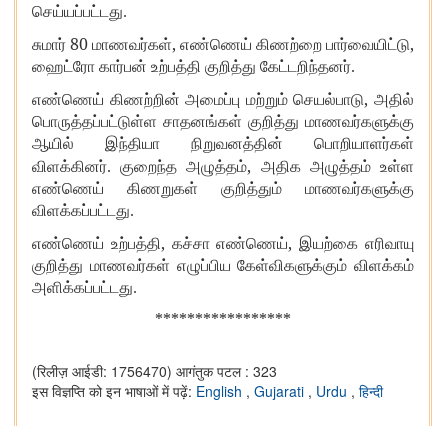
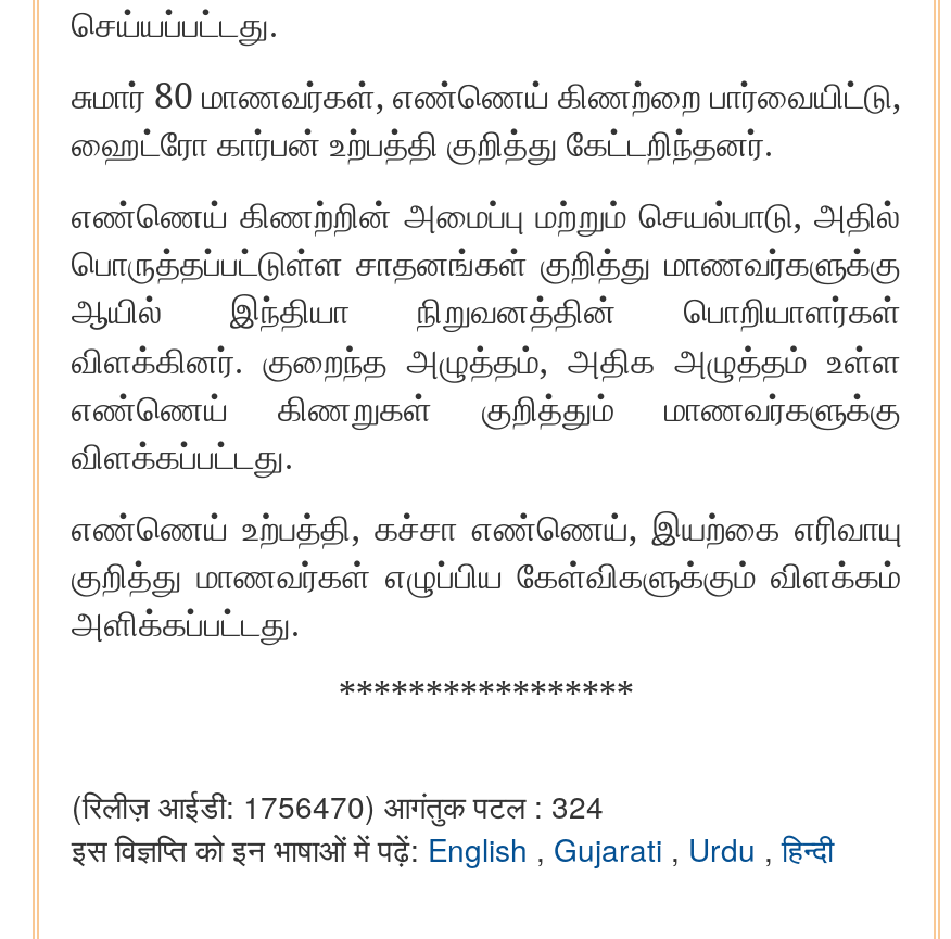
- (रिलीज़ आईडी: 1756470) आगंतुक पटल : 323
+ (रिलीज़ आईडी: 1756470) आगंतुक पटल : 324
